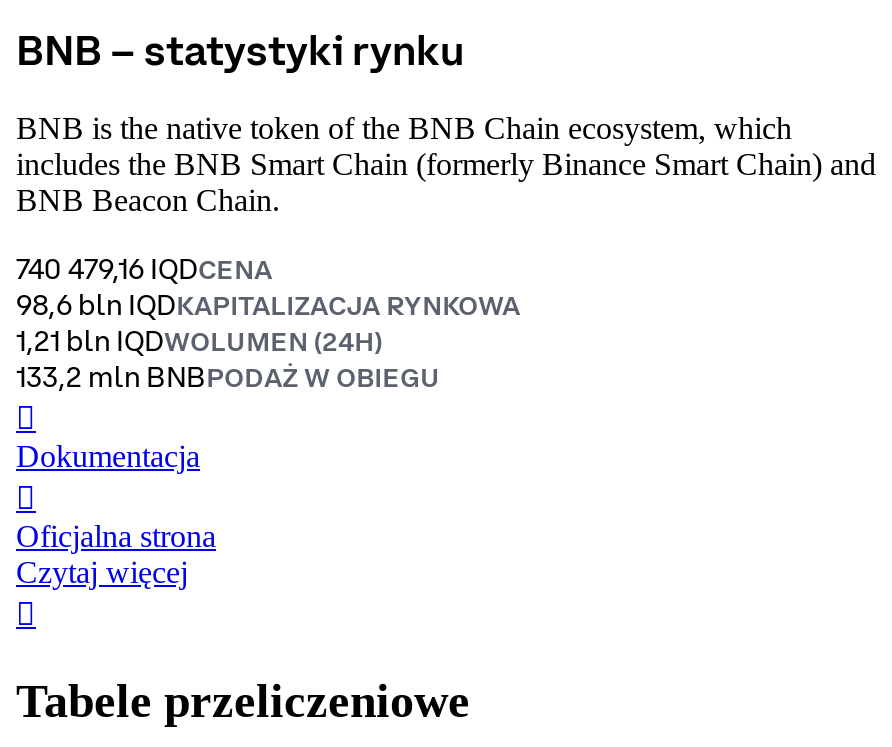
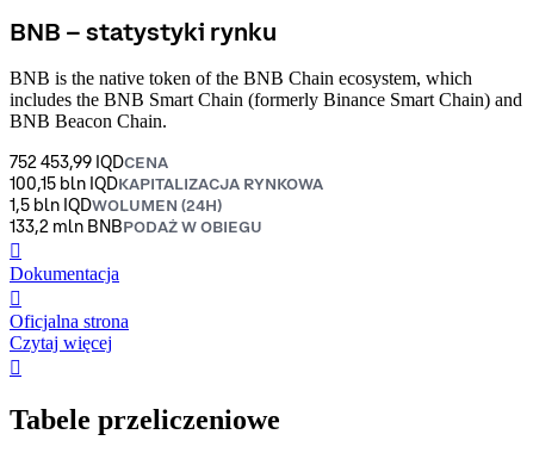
- 740 479,16 IQDCENA
+ 752 453,99 IQDCENA

- 98,6 bln IQDKAPITALIZACJA RYNKOWA
+ 100,15 bln IQDKAPITALIZACJA RYNKOWA

- 1,21 bln IQDWOLUMEN (24H)
+ 1,5 bln IQDWOLUMEN (24H)
